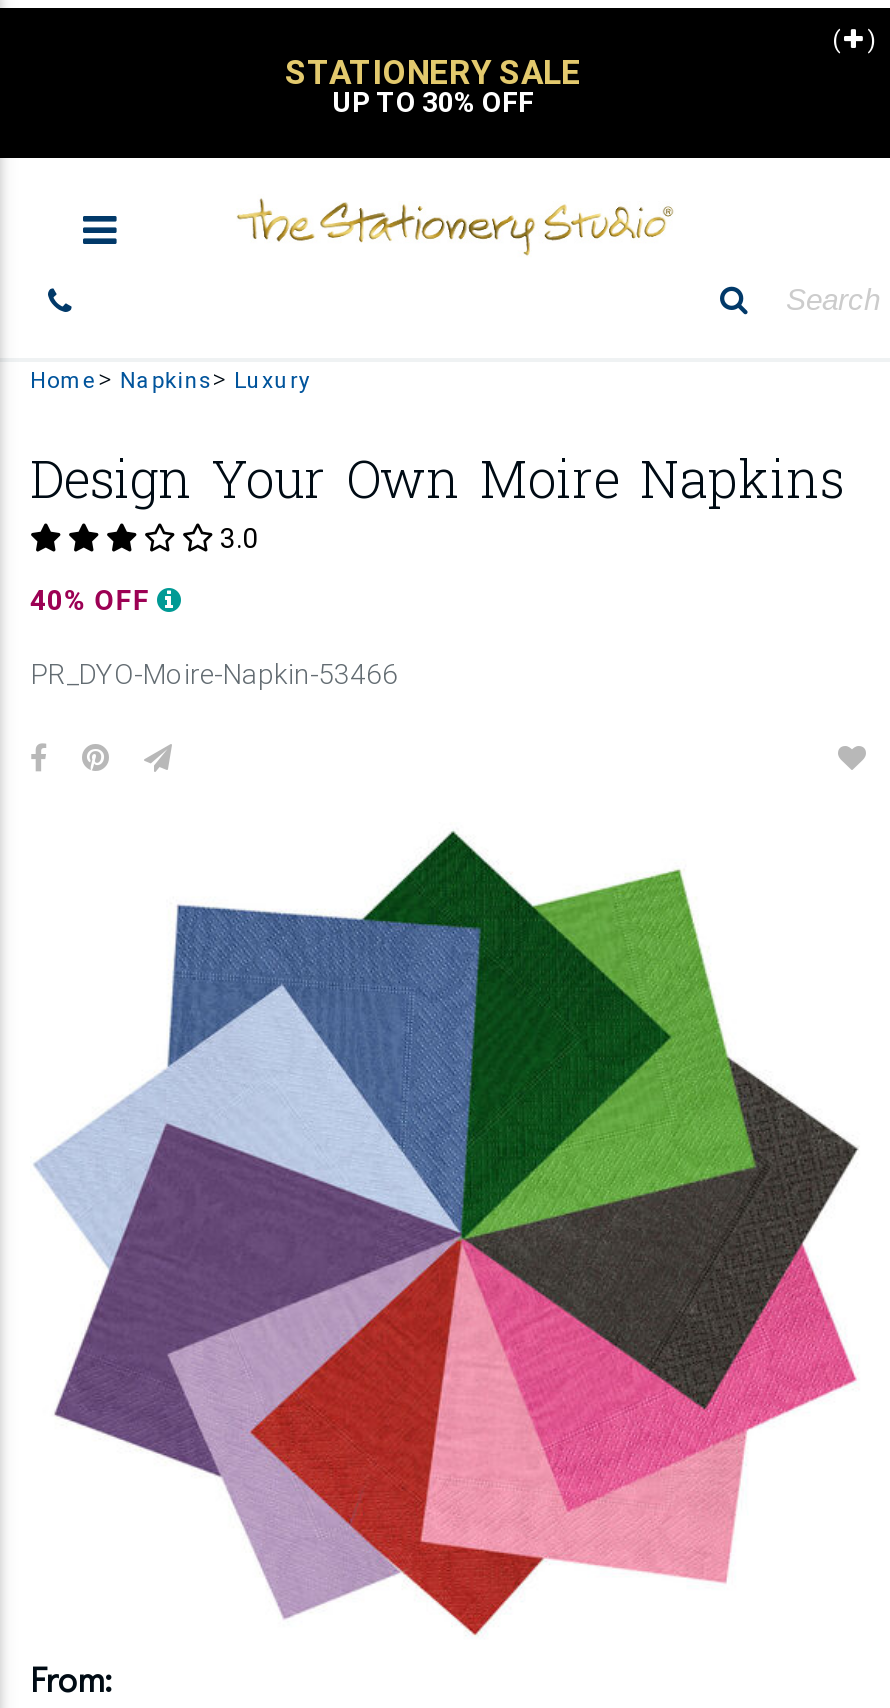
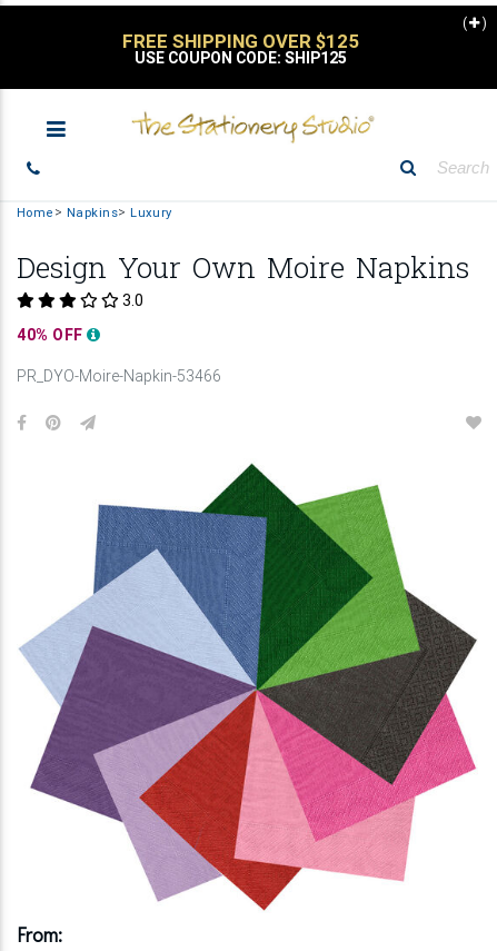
- STATIONERY SALE
- UP TO 30% OFF
+ FREE SHIPPING OVER $125
+ USE COUPON CODE: SHIP125
